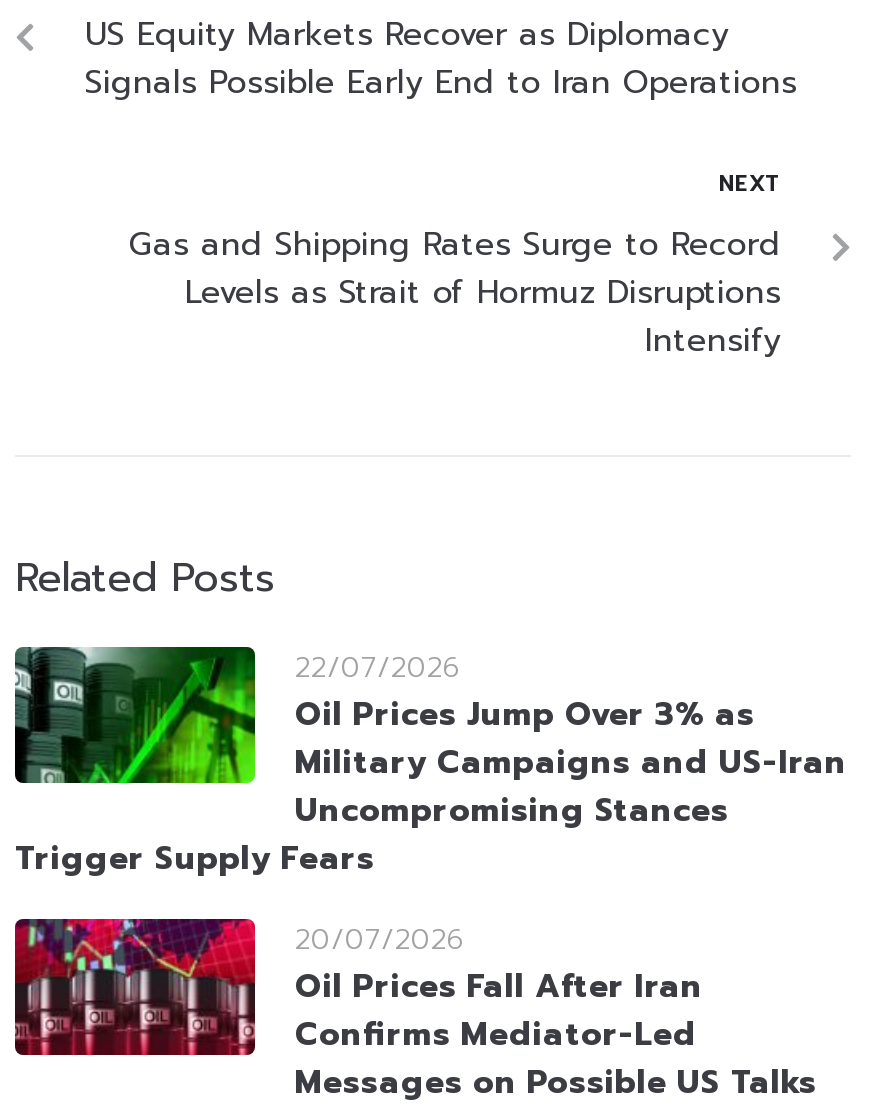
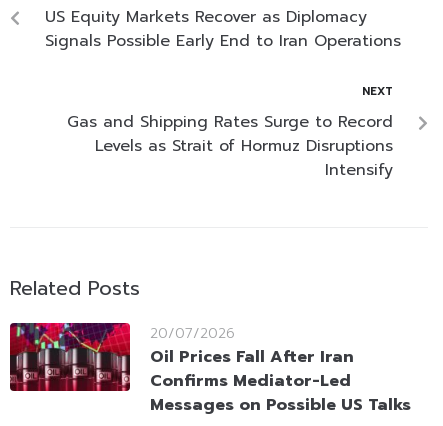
- [image]
- 22/07/2026
- Oil Prices Jump Over 3% as
- Military Campaigns and US-Iran
- Uncompromising Stances
- Trigger Supply Fears
